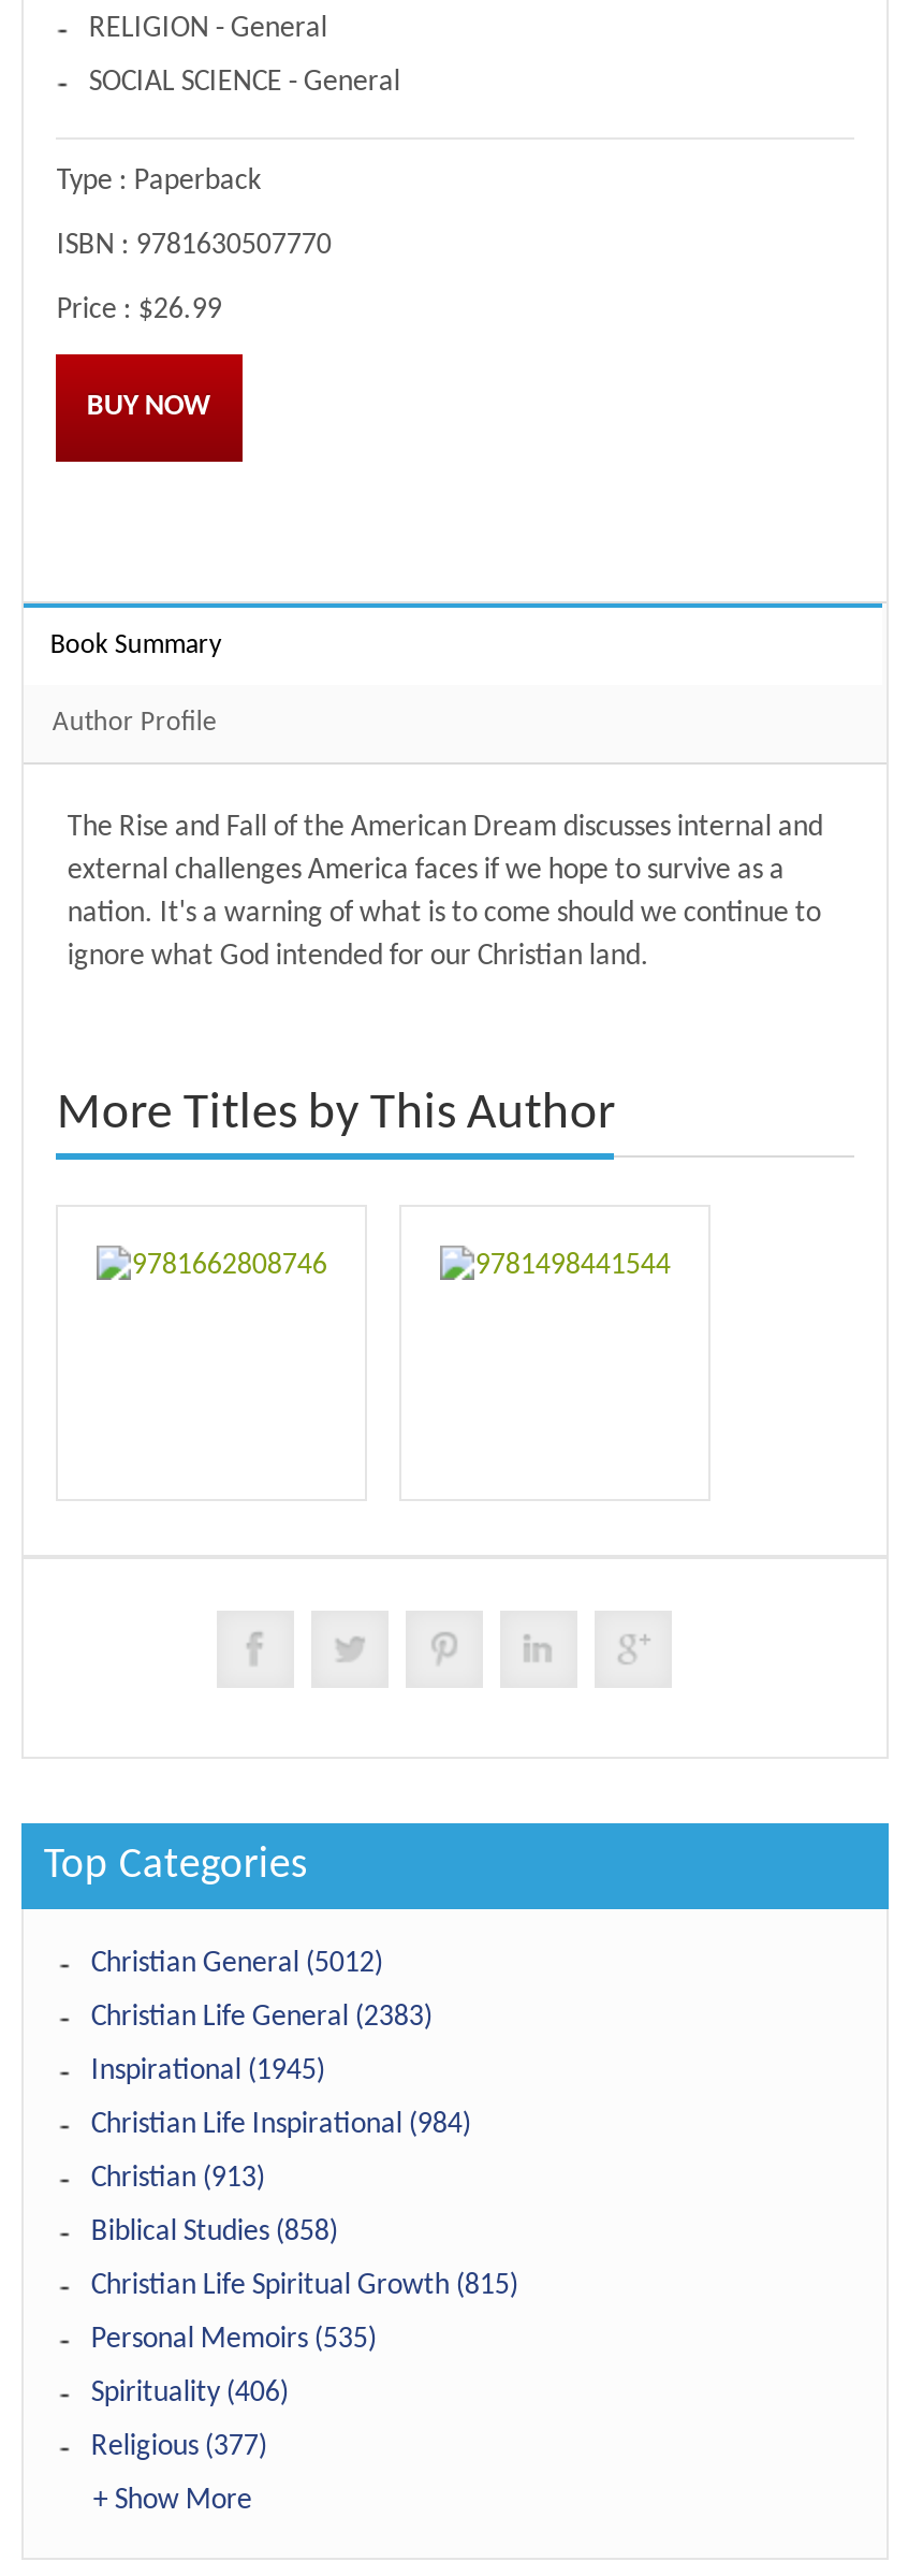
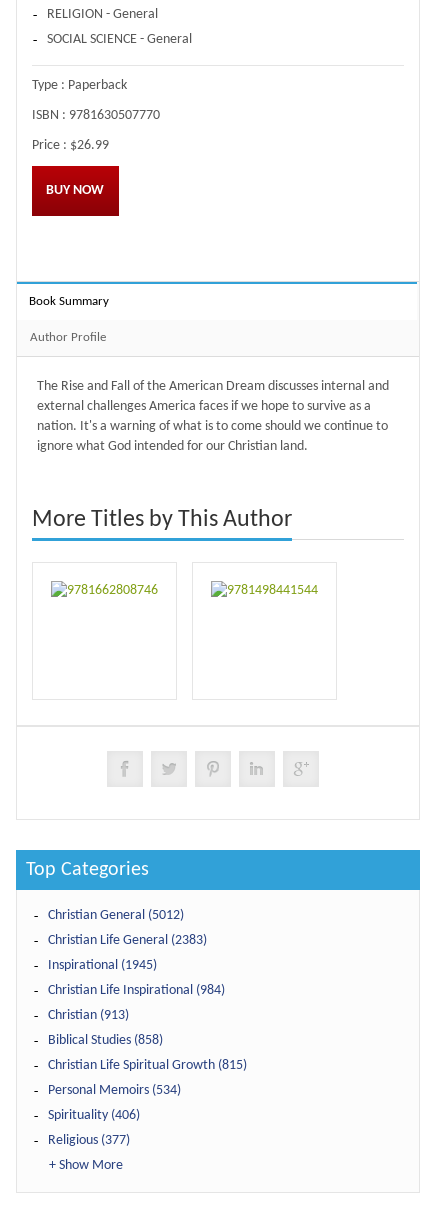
- Personal Memoirs (535)
+ Personal Memoirs (534)
